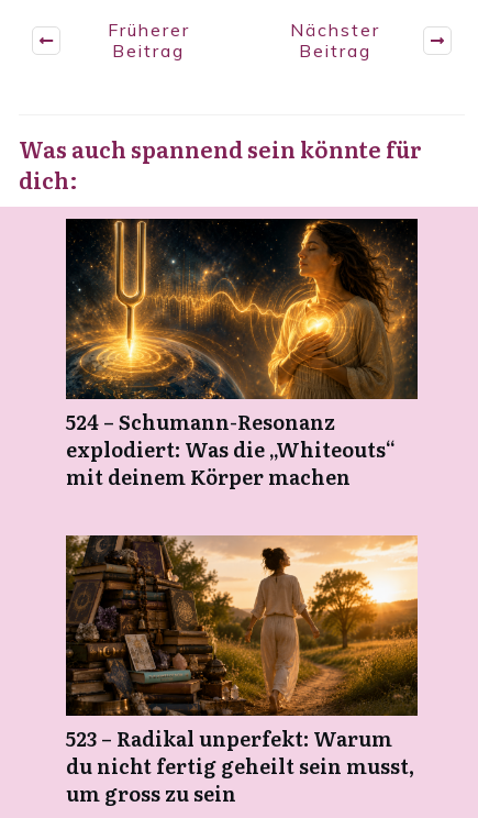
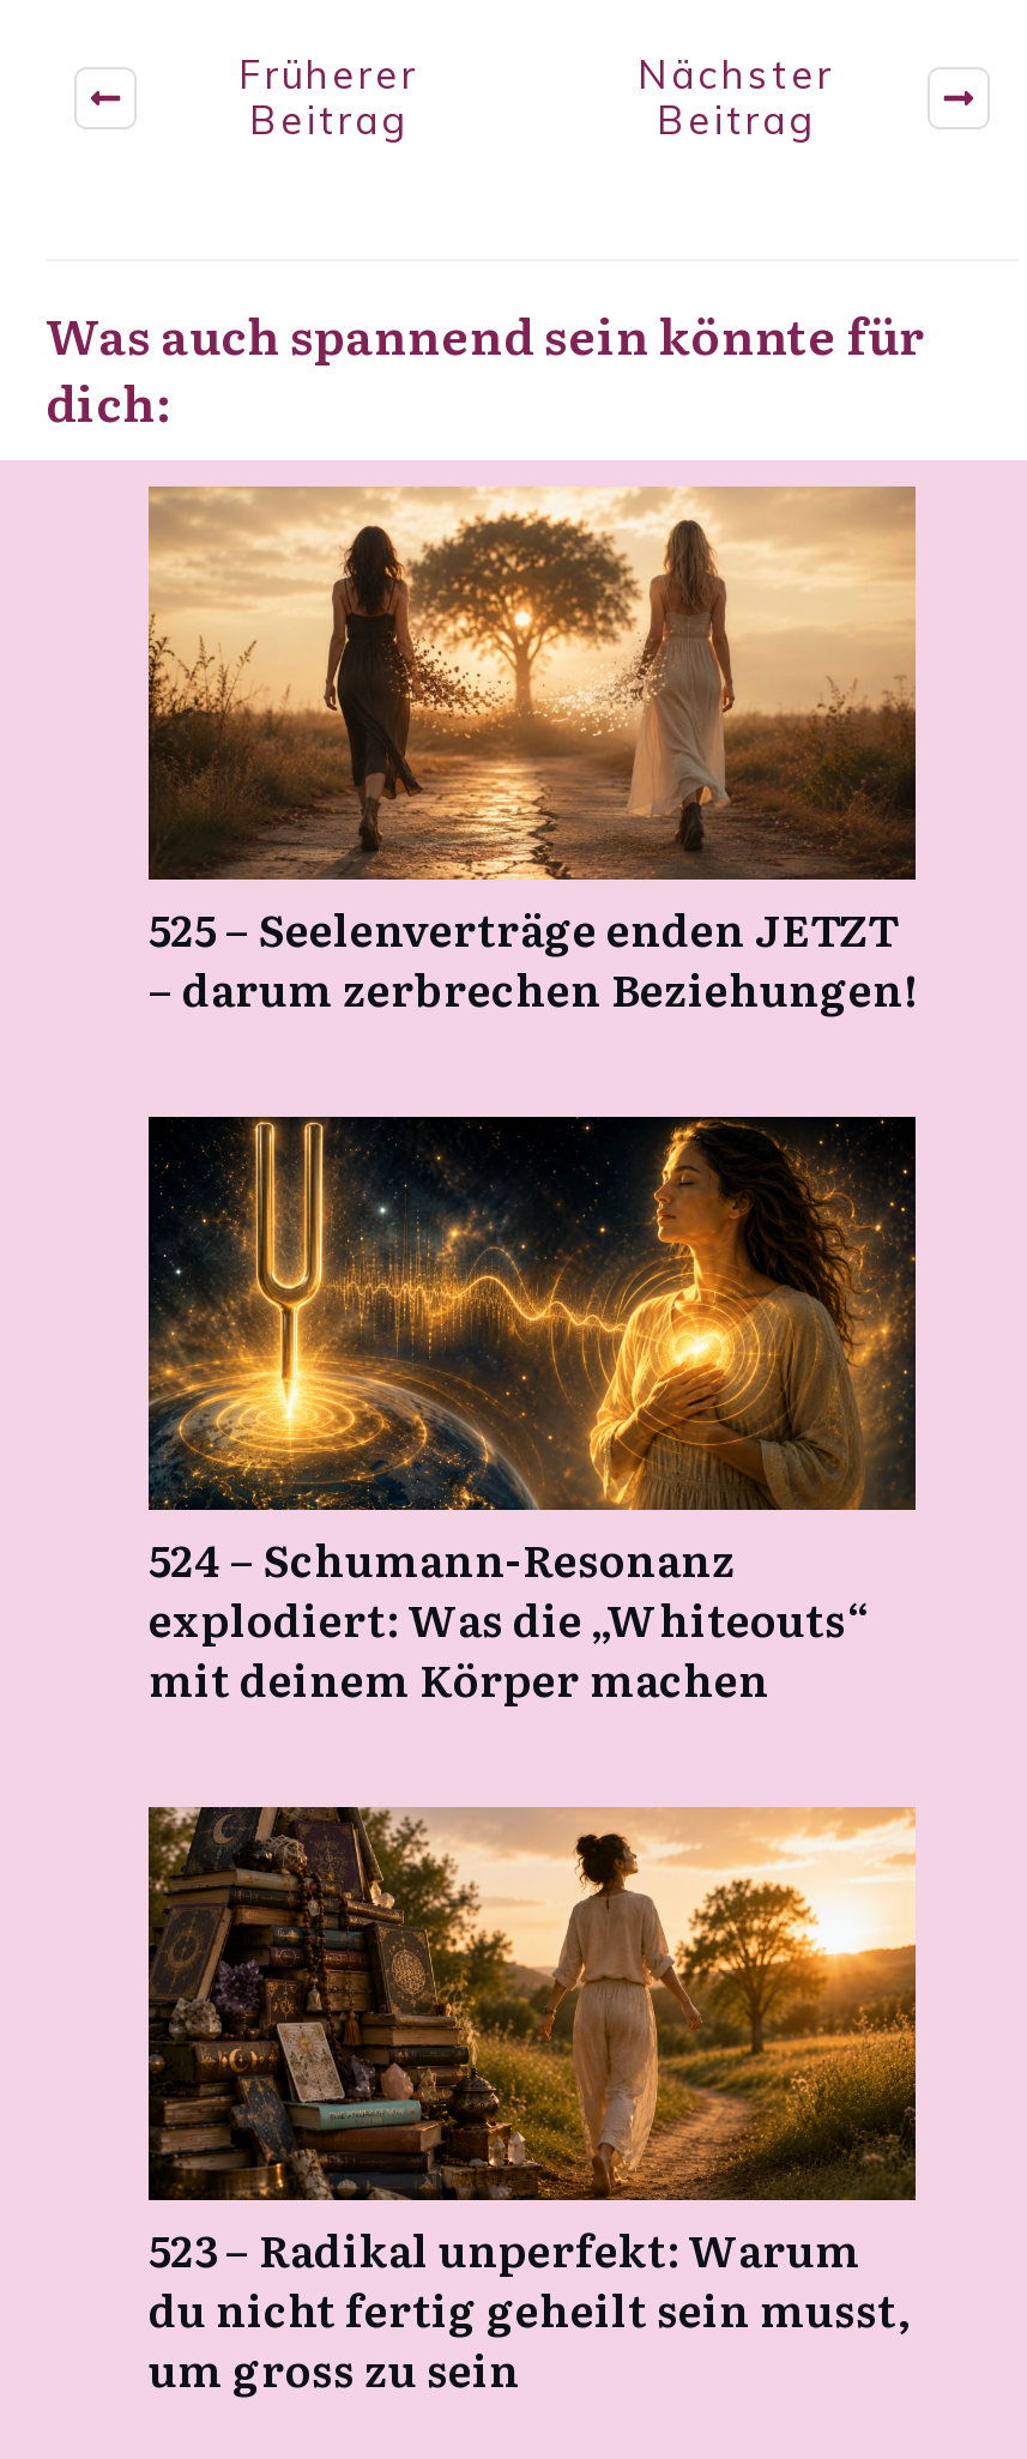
+ [image]
+ 525 – Seelenverträge enden JETZT
+ – darum zerbrechen Beziehungen!
